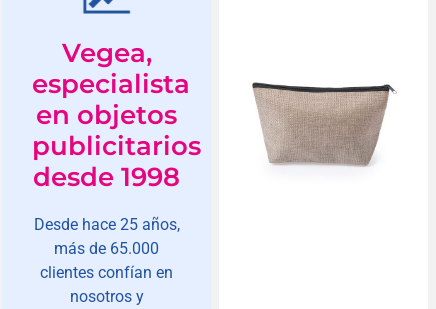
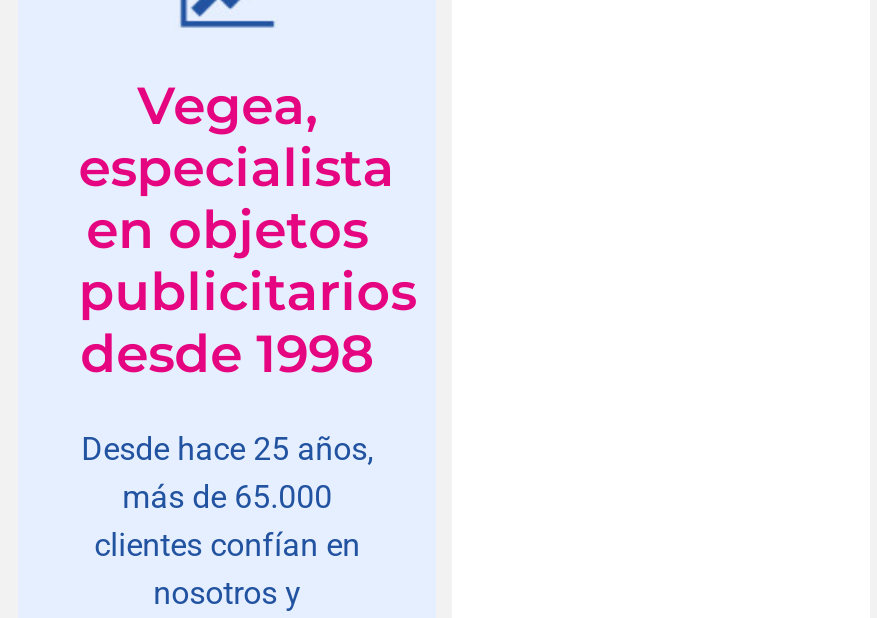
- [image]
